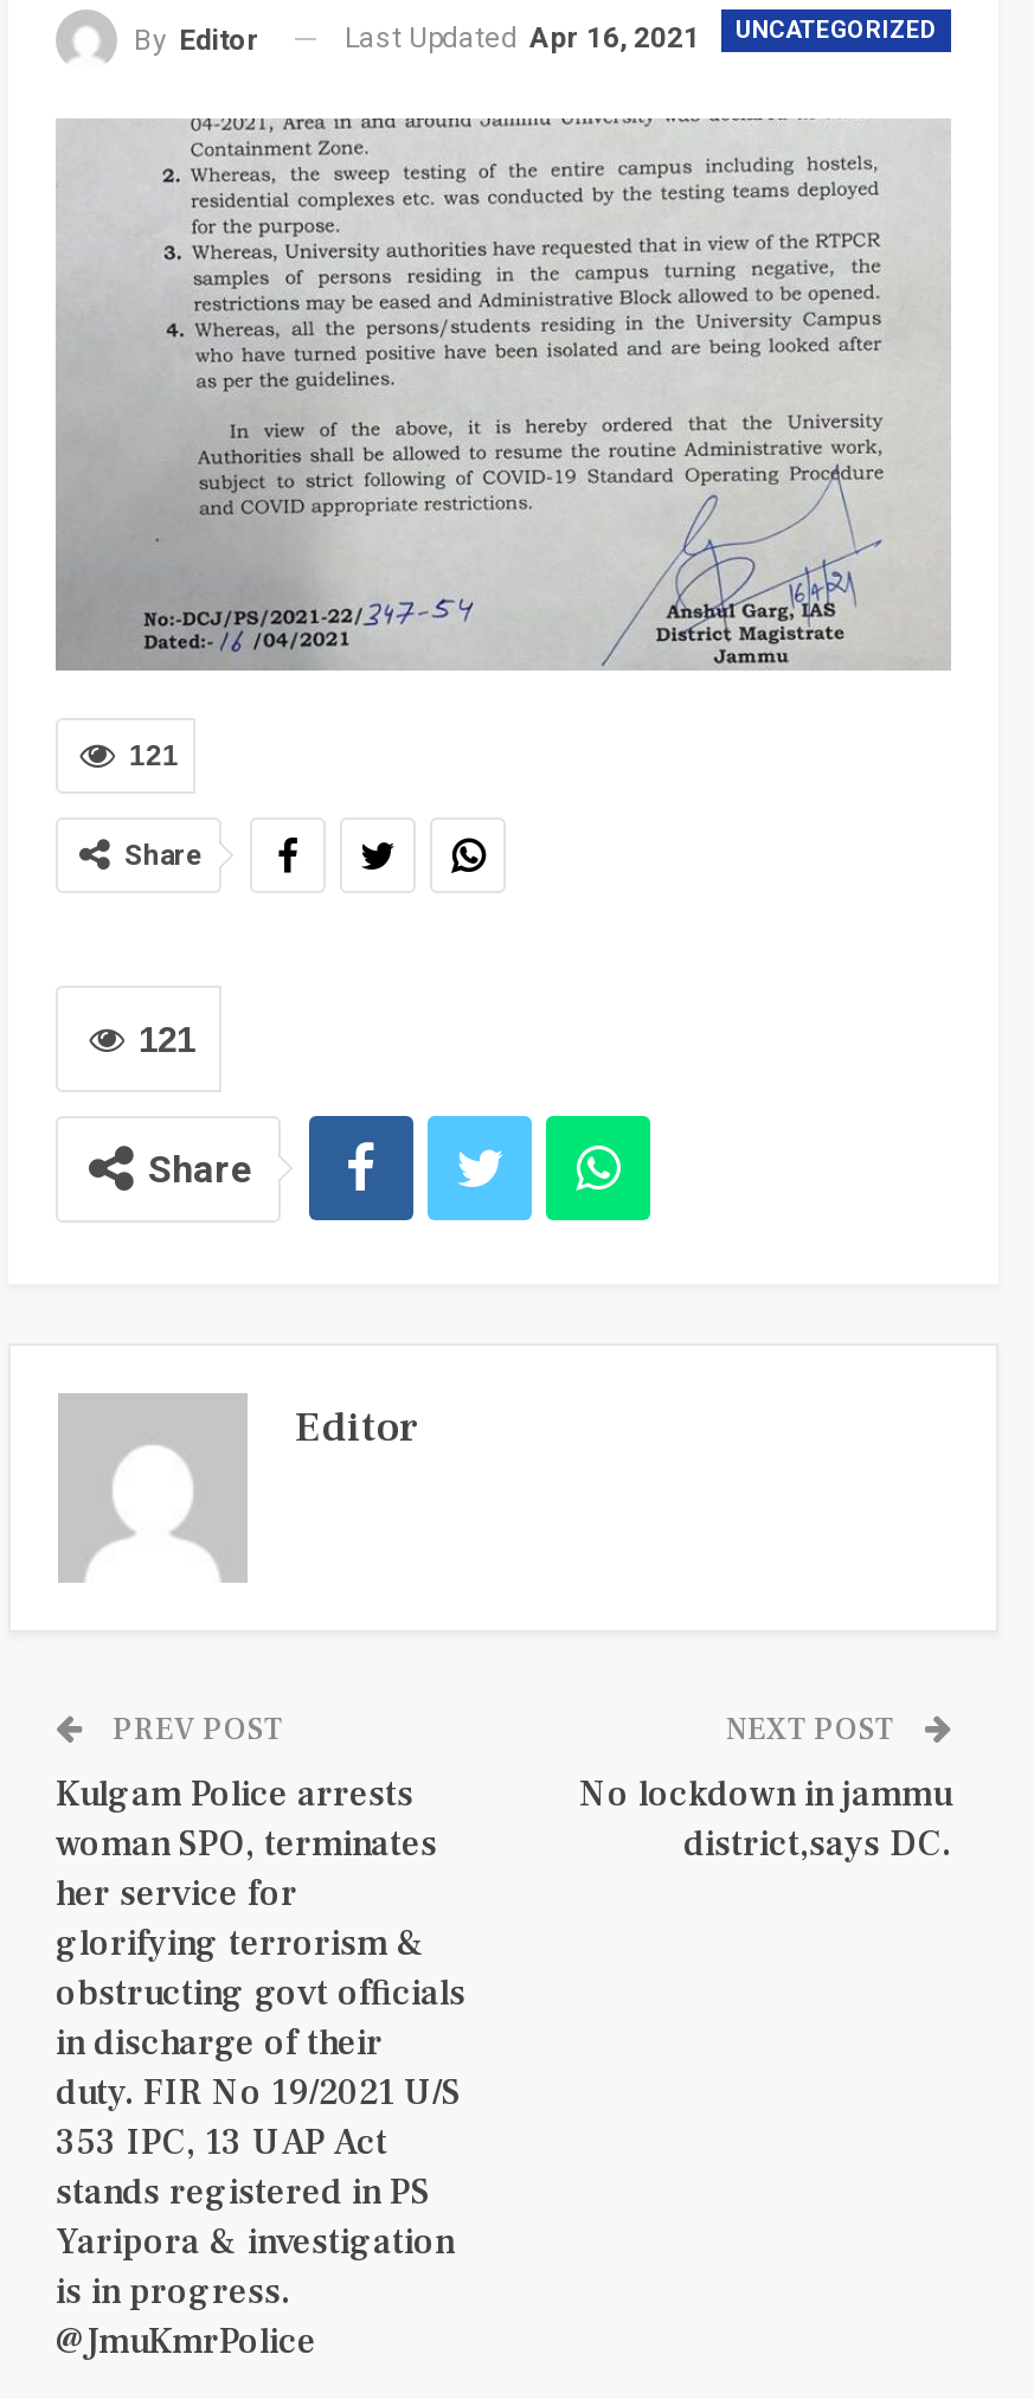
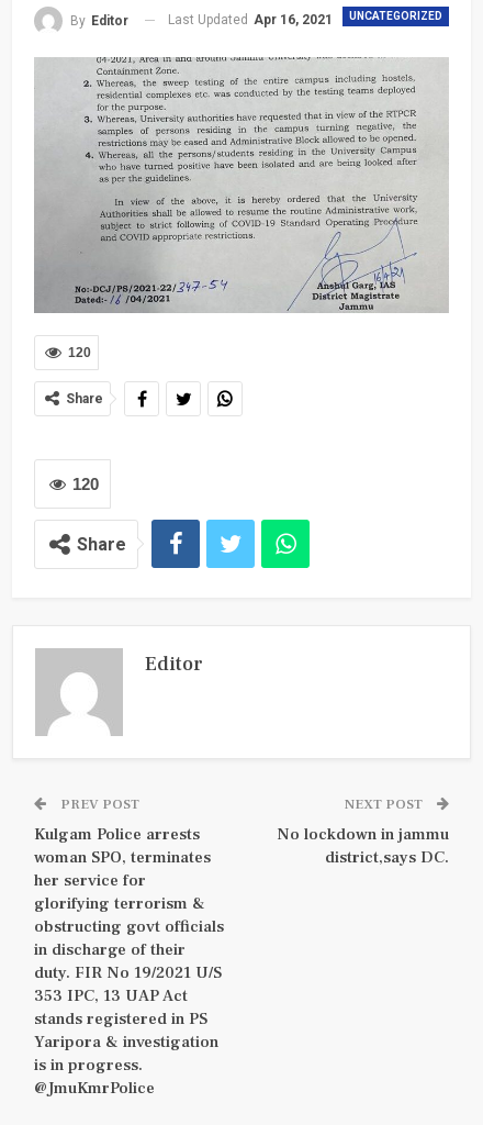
- 121
+ 120

- 121
+ 120
